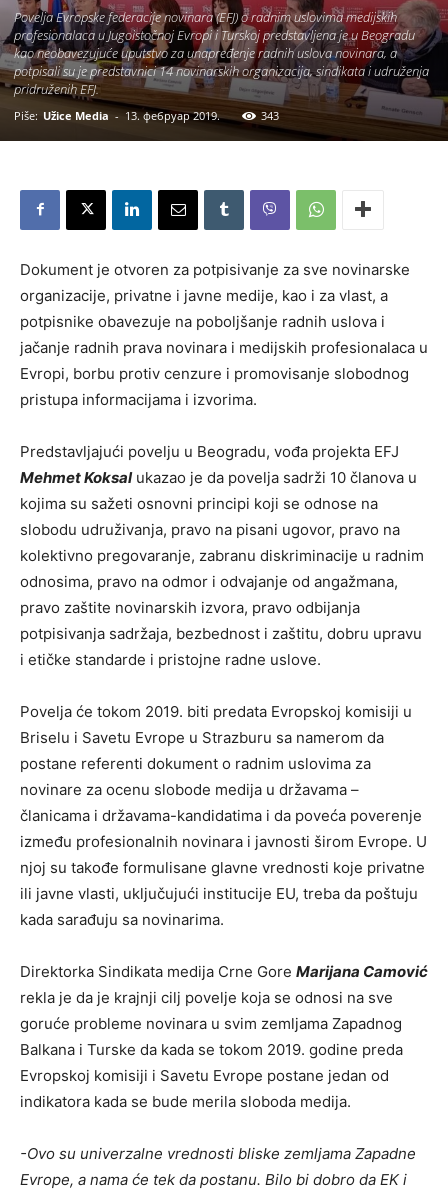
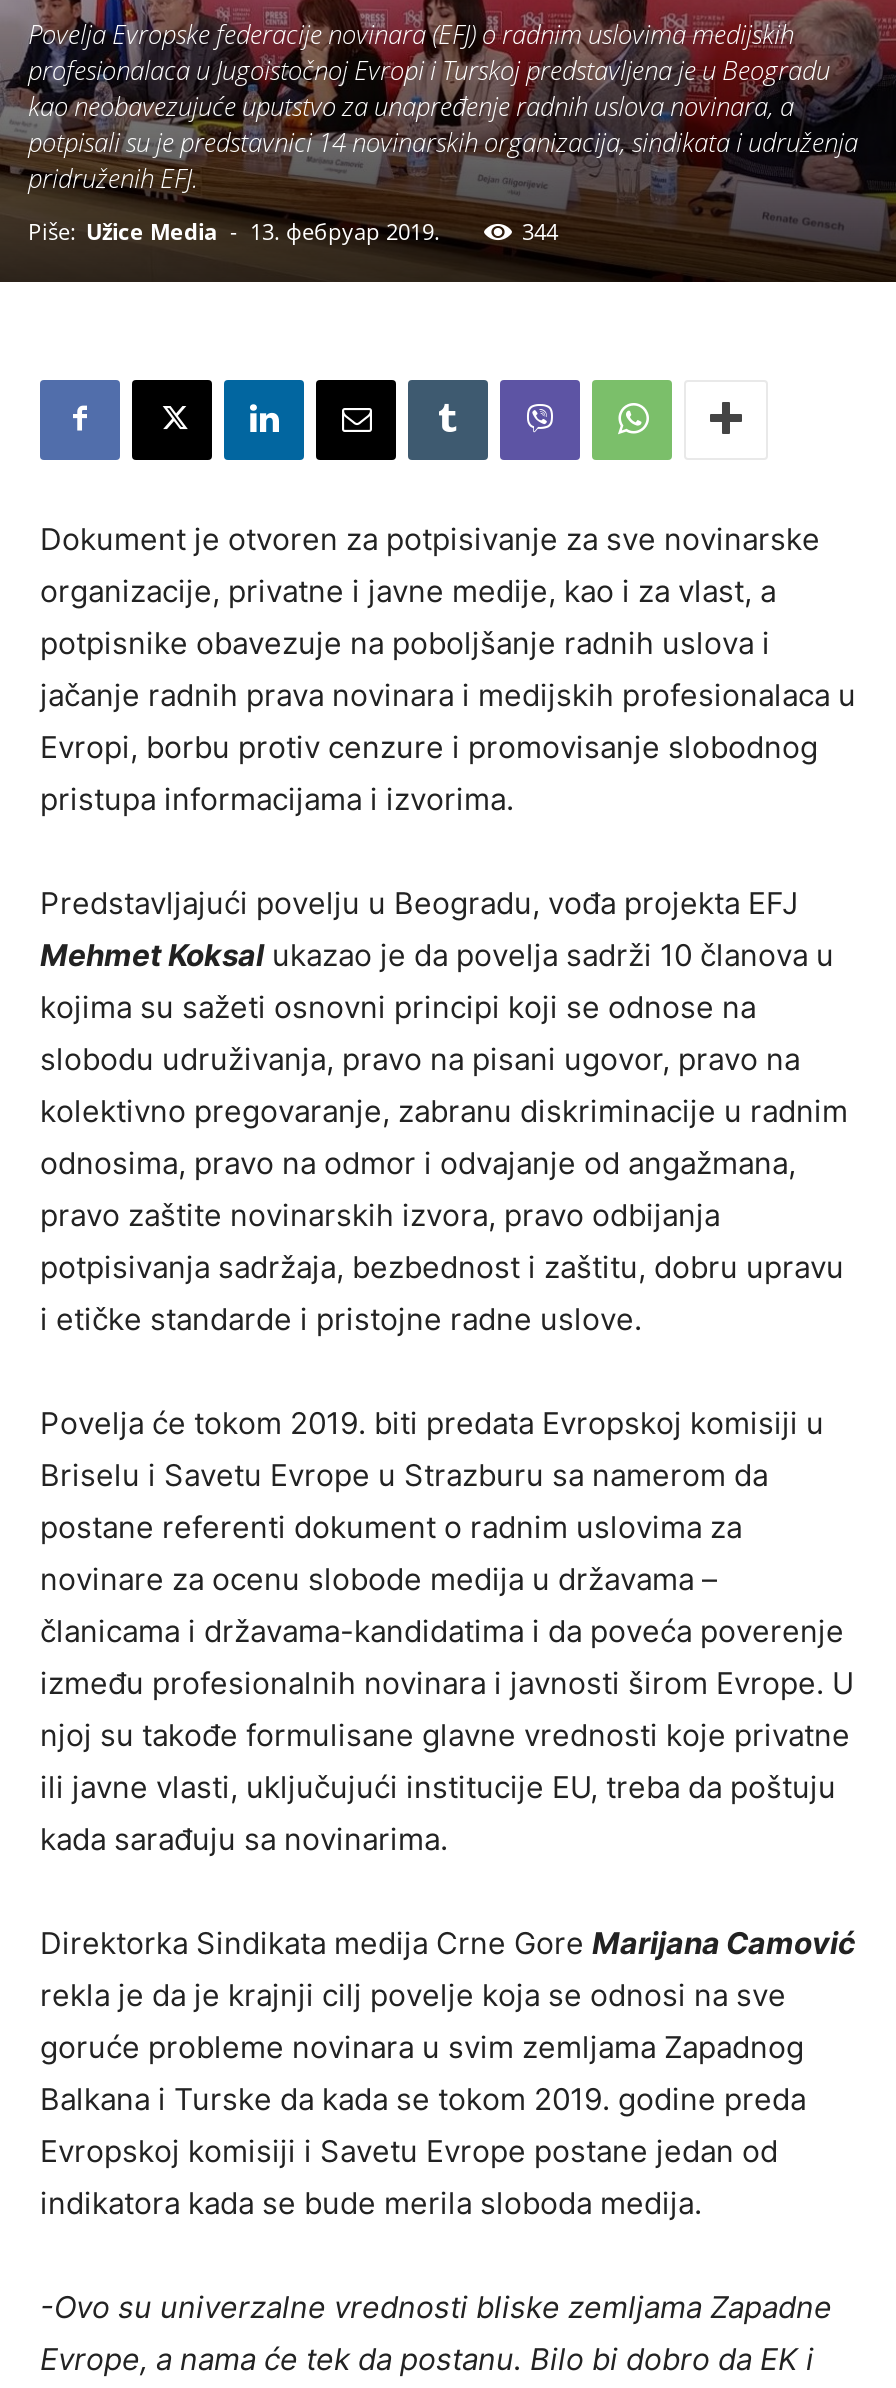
- 343
+ 344
